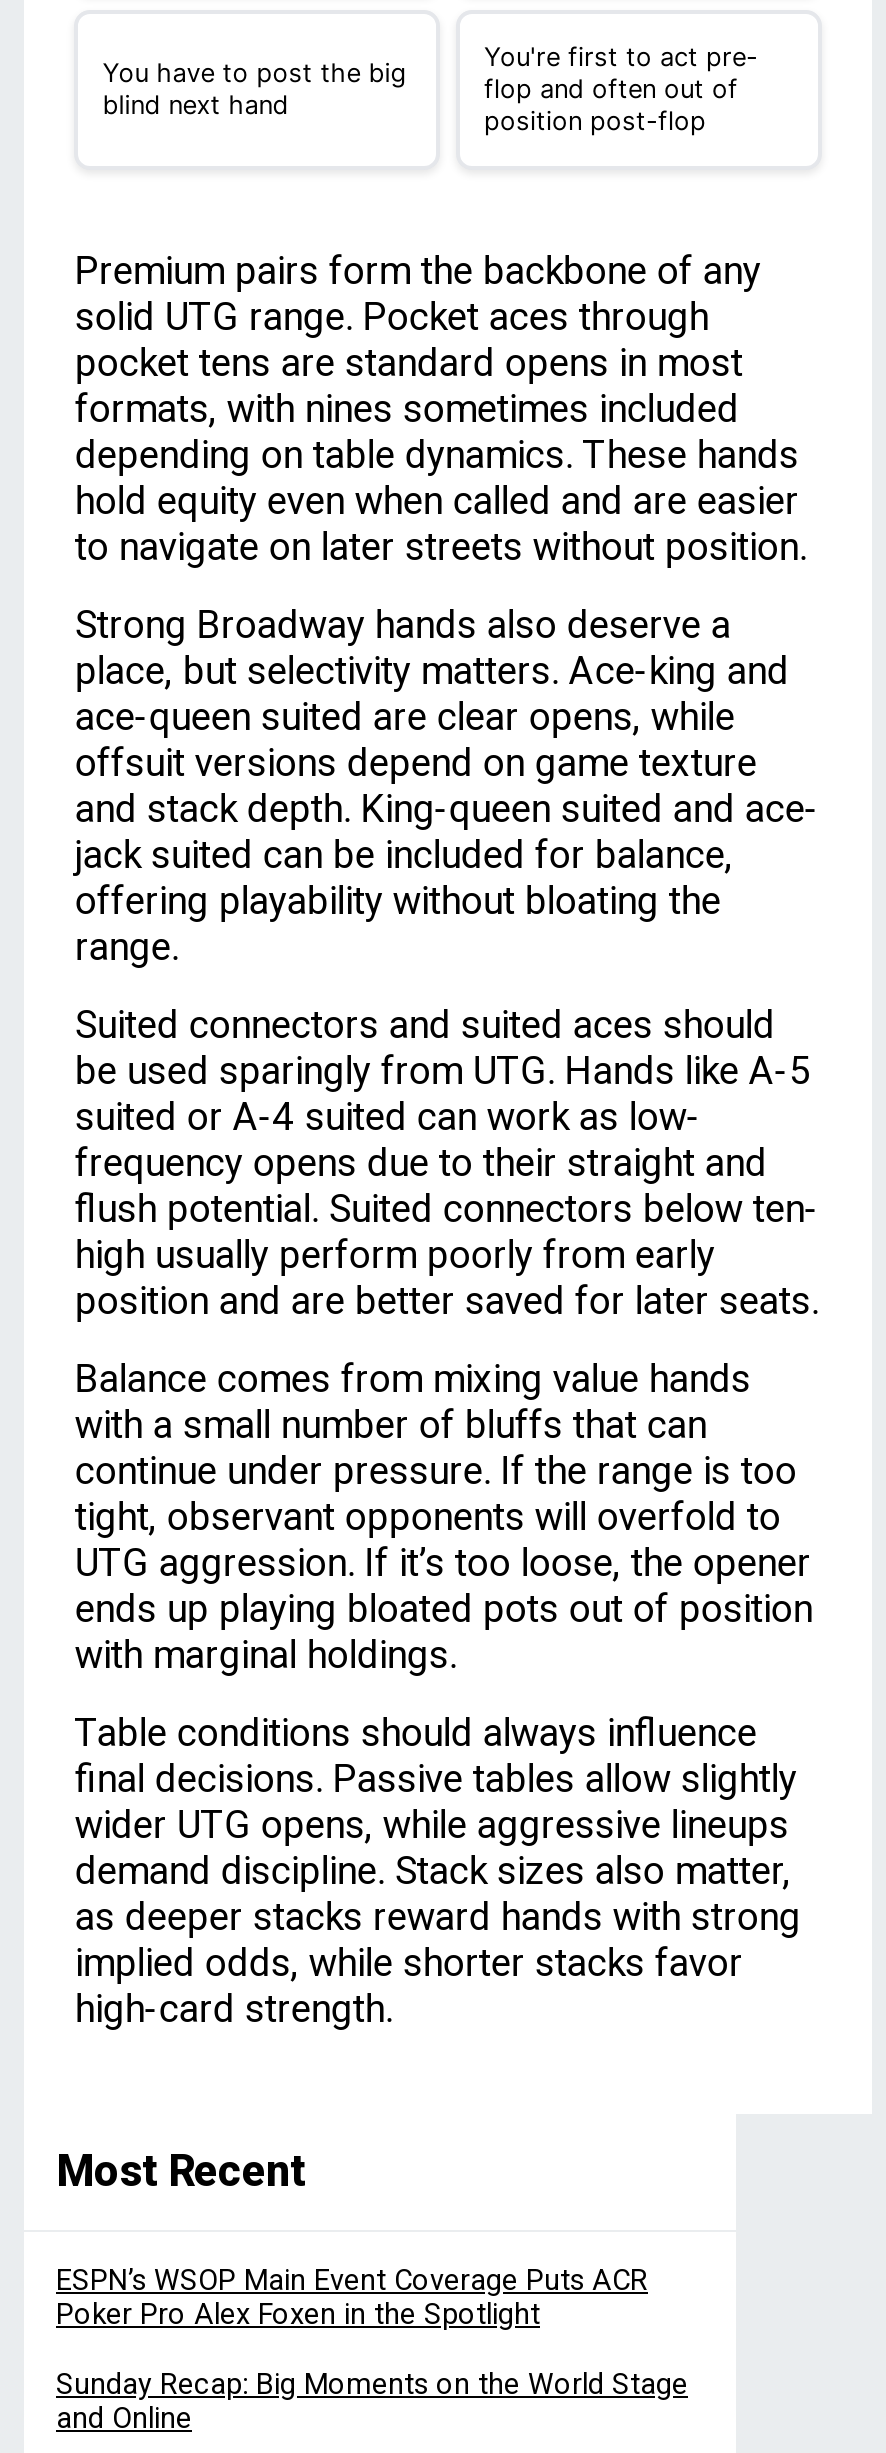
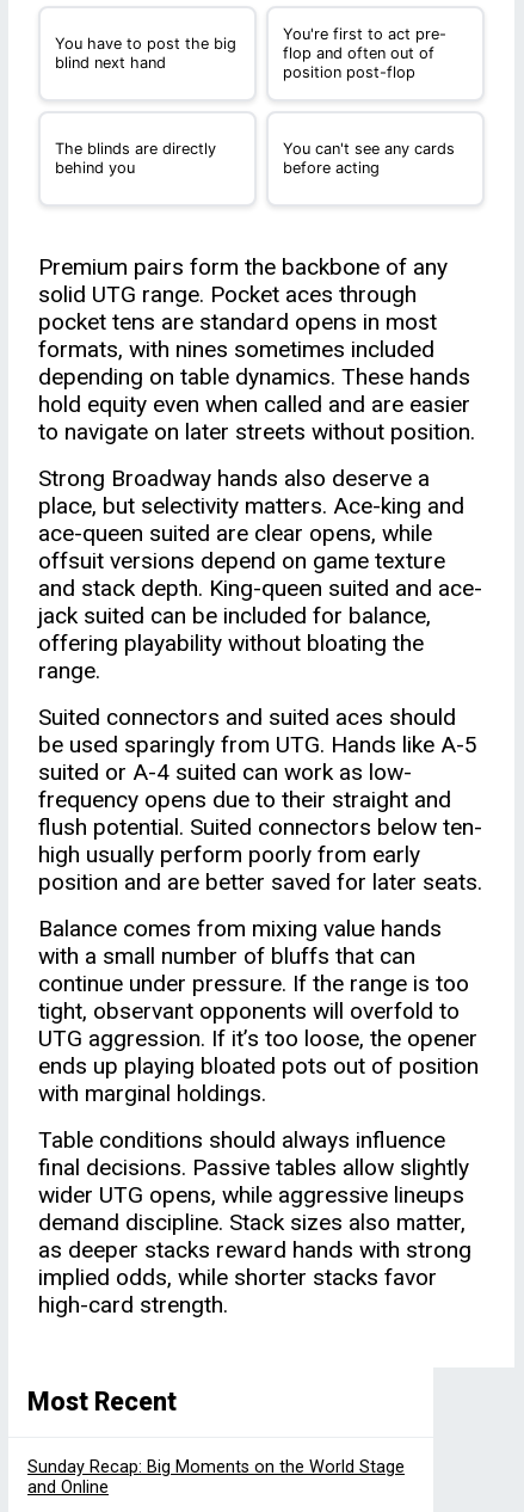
+ The blinds are directly
+ behind you

+ You can't see any cards
+ before acting

moved down: Premium pairs form the backbone of any | solid UTG range. Pocket aces through | pocket tens are standard opens in most | ... | implied odds, while shorter stacks favor | high-card strength.

moved down: Most Recent

- ESPN’s WSOP Main Event Coverage Puts ACR
- Poker Pro Alex Foxen in the Spotlight
